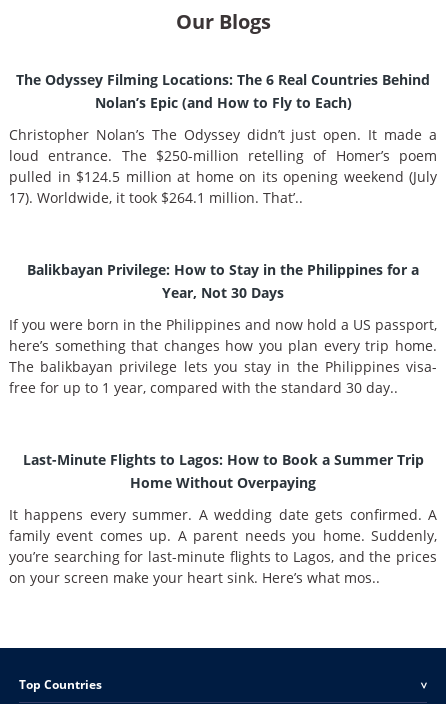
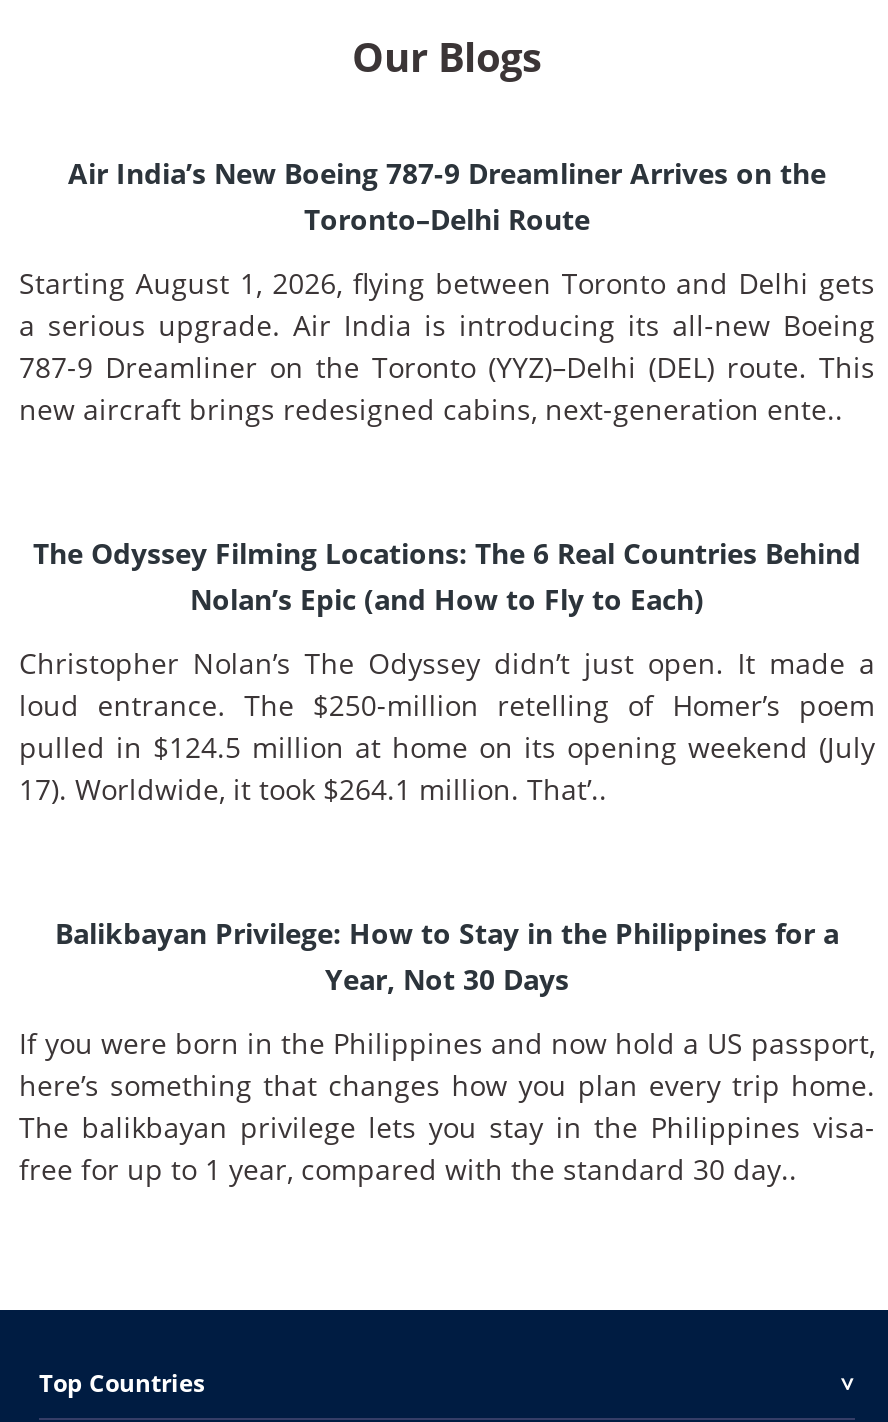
+ Air India’s New Boeing 787-9 Dreamliner Arrives on the
+ Toronto–Delhi Route
+ Starting August 1, 2026, flying between Toronto and Delhi gets
+ a serious upgrade. Air India is introducing its all-new Boeing
+ 787-9 Dreamliner on the Toronto (YYZ)–Delhi (DEL) route. This
+ new aircraft brings redesigned cabins, next-generation ente..

moved down: The Odyssey Filming Locations: The 6 Real Countries Behind | Nolan’s Epic (and How to Fly to Each) | Christopher Nolan’s The Odyssey didn’t just open. It made a | ... | The balikbayan privilege lets you stay in the Philippines visa- | free for up to 1 year, compared with the standard 30 day..

- Last-Minute Flights to Lagos: How to Book a Summer Trip
- Home Without Overpaying
- It happens every summer. A wedding date gets confirmed. A
- family event comes up. A parent needs you home. Suddenly,
- you’re searching for last-minute flights to Lagos, and the prices
- on your screen make your heart sink. Here’s what mos..
